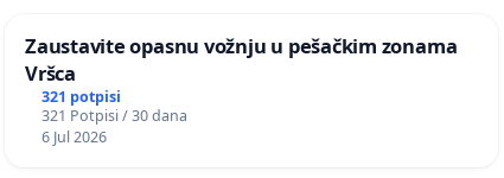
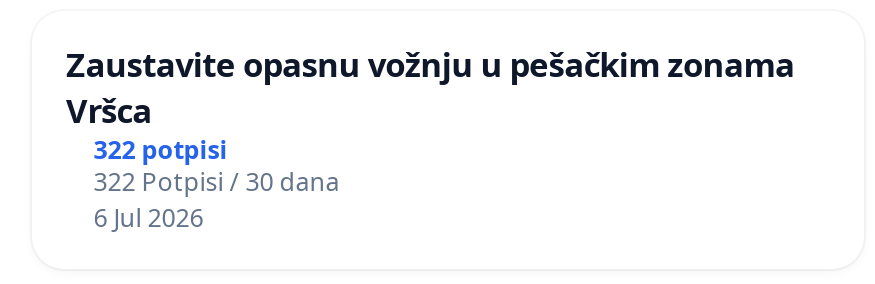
- 321 potpisi
+ 322 potpisi

- 321 Potpisi / 30 dana
+ 322 Potpisi / 30 dana
